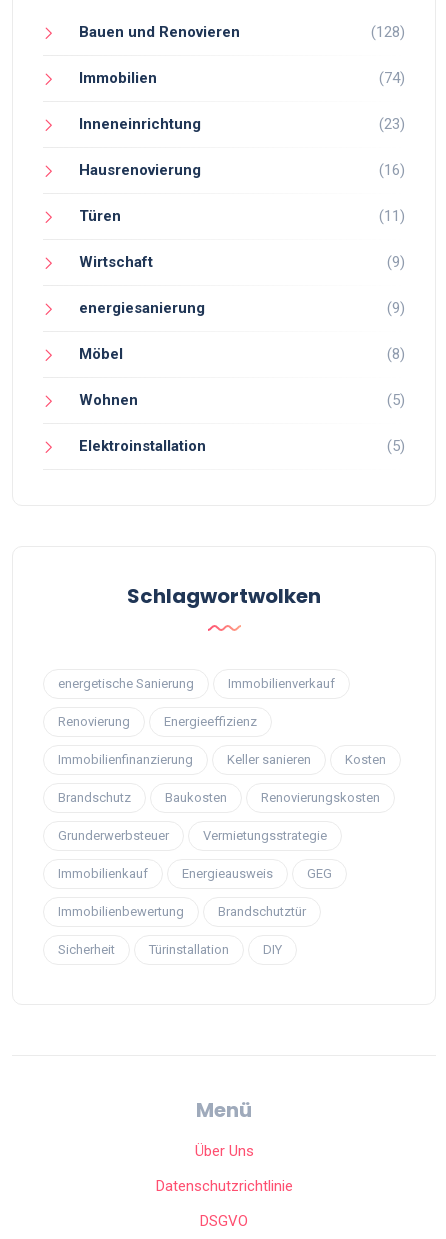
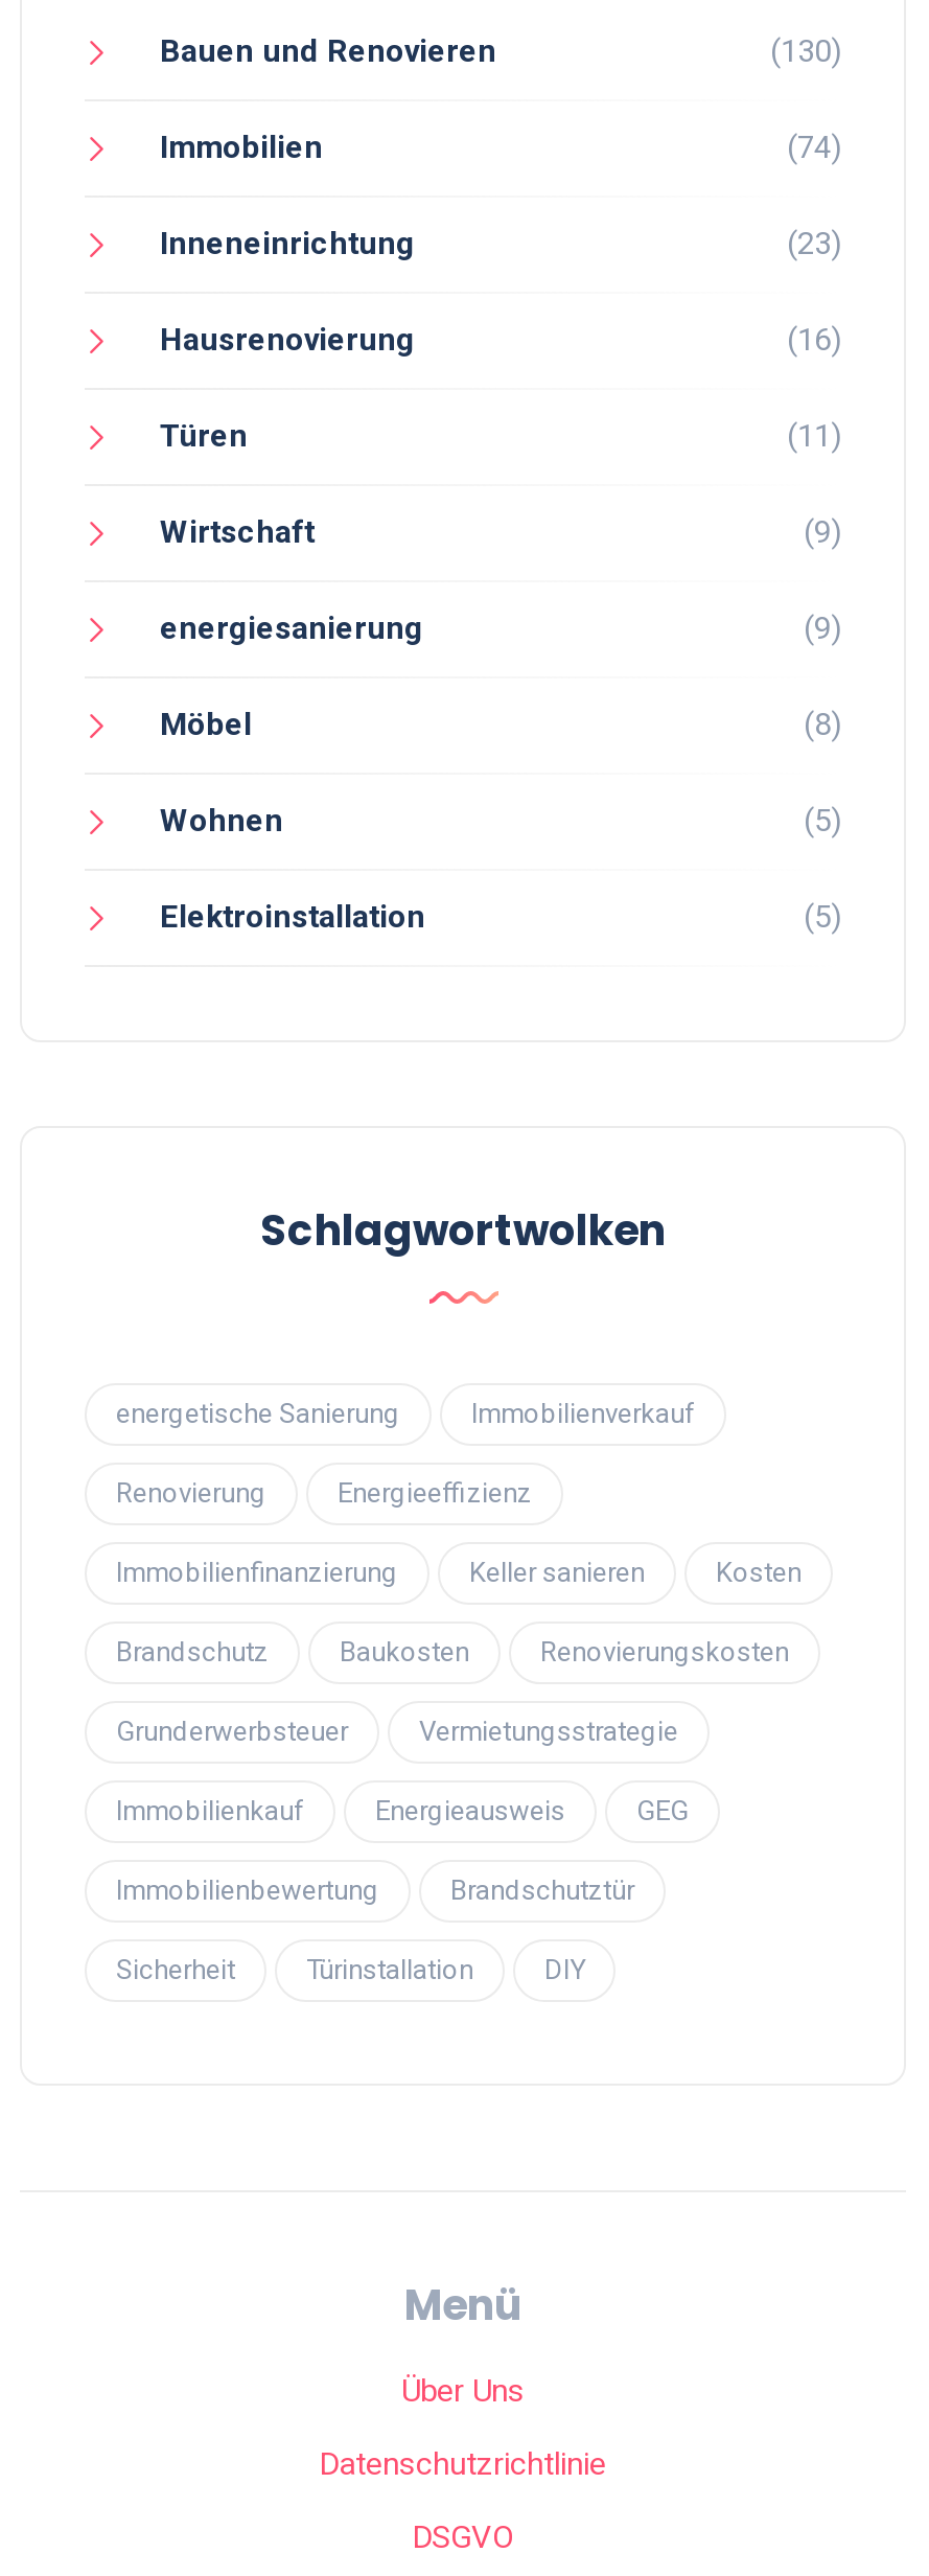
- (128)
+ (130)
